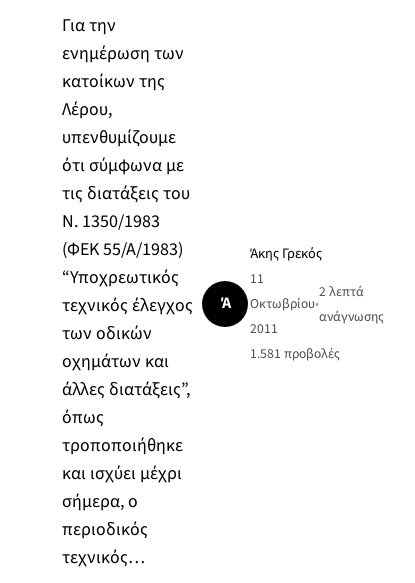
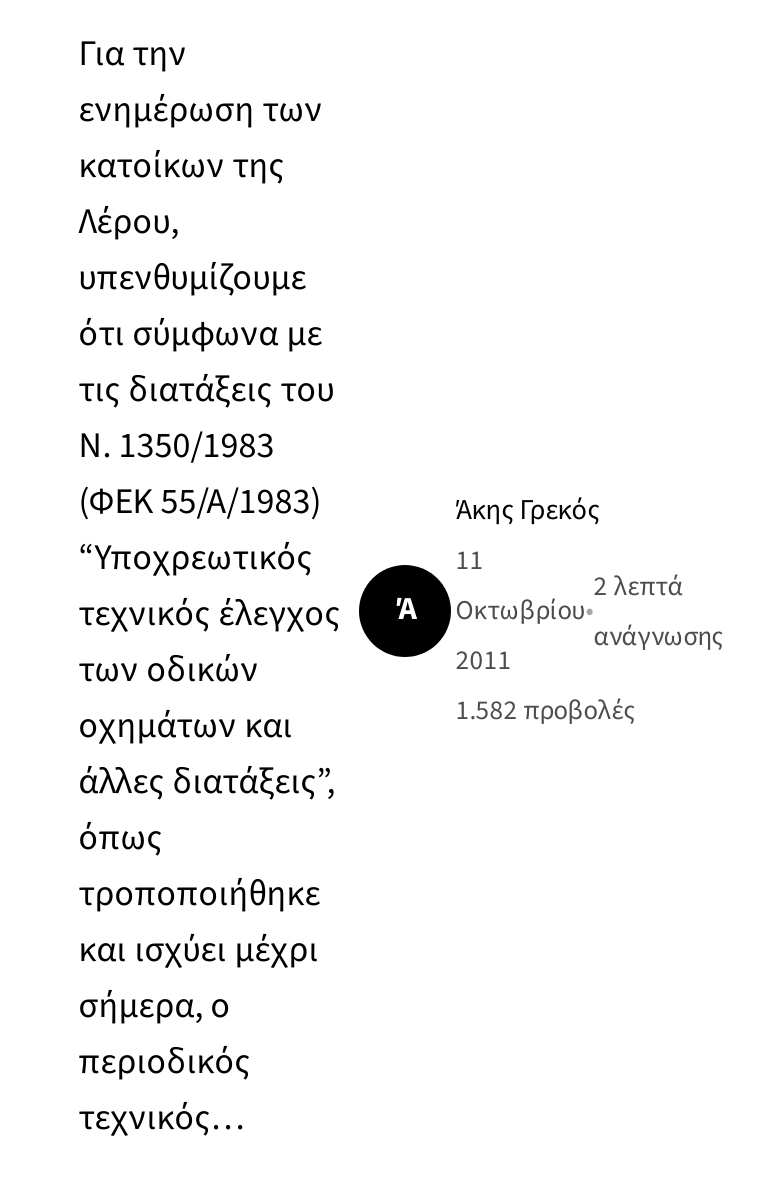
- 1.581 προβολές
+ 1.582 προβολές
